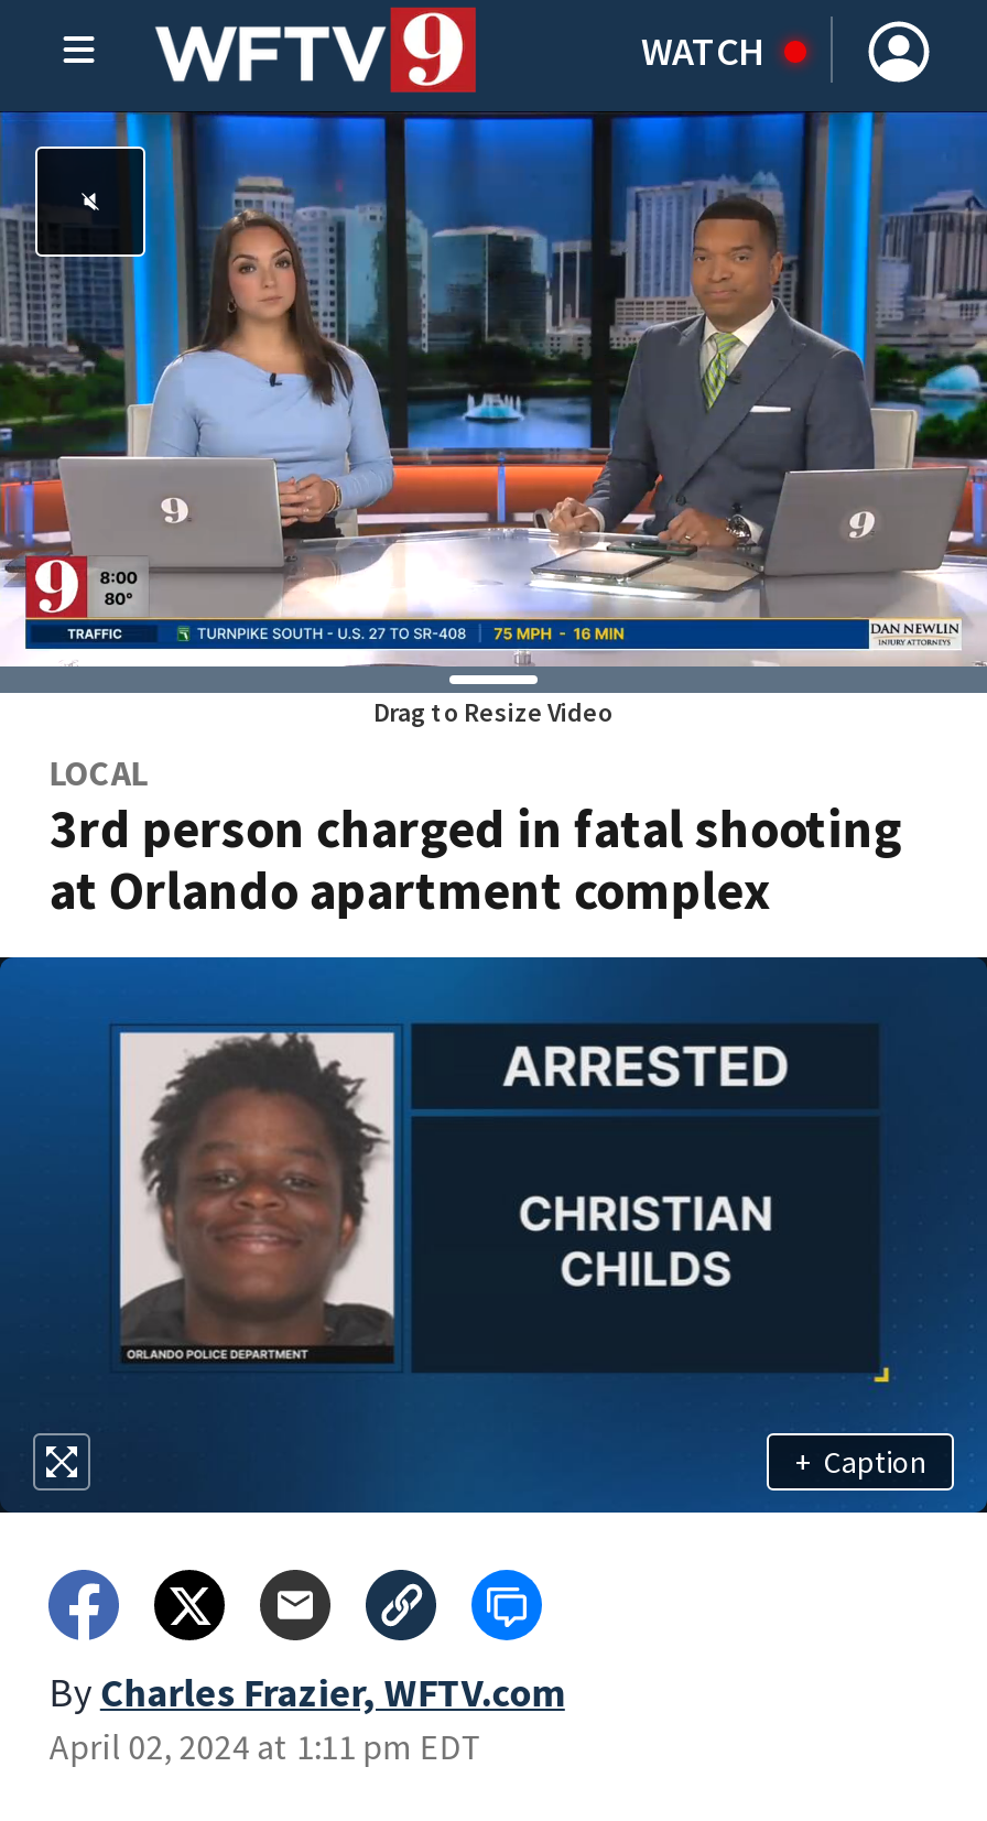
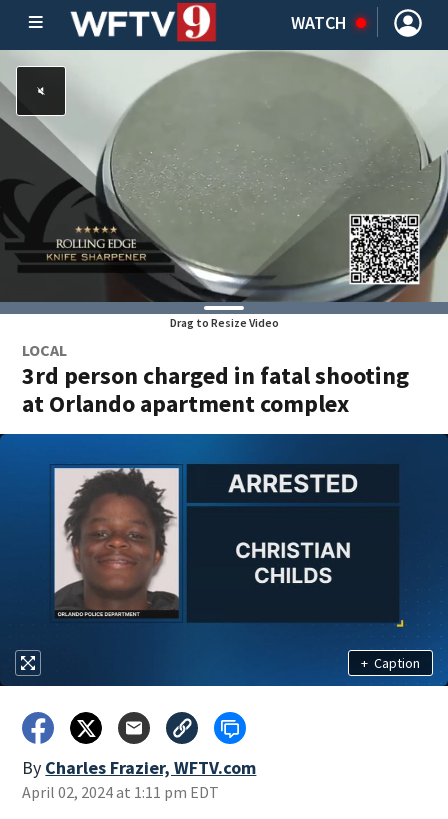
- [image]
+ [image]
